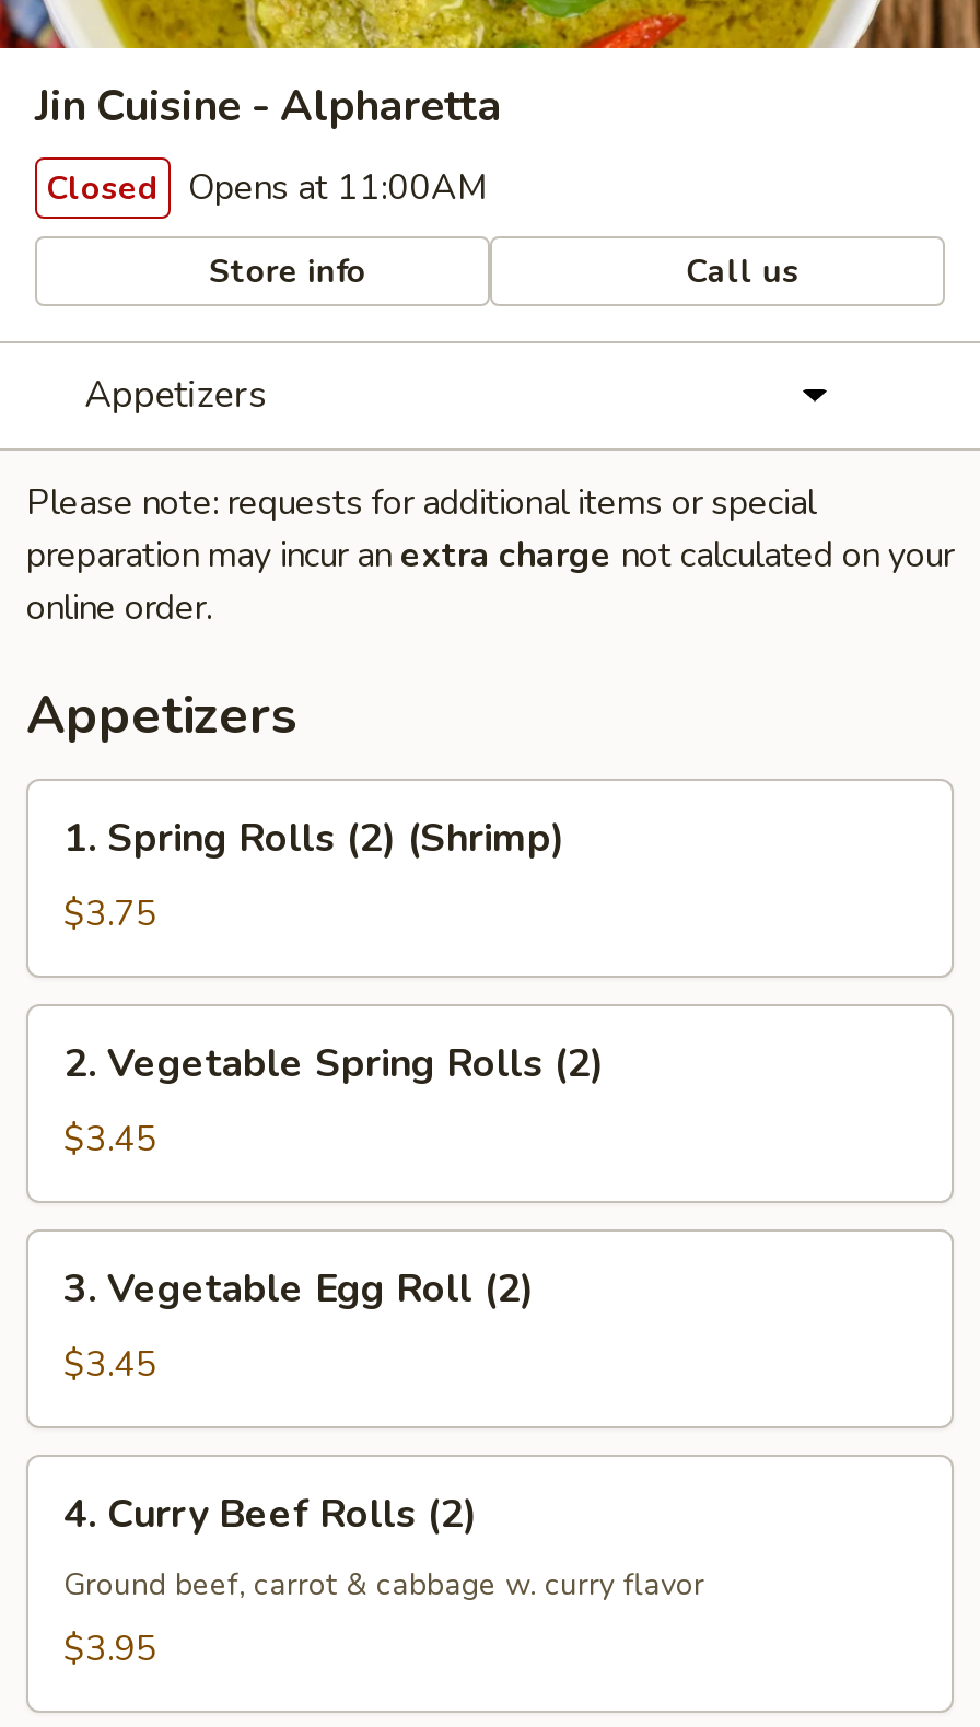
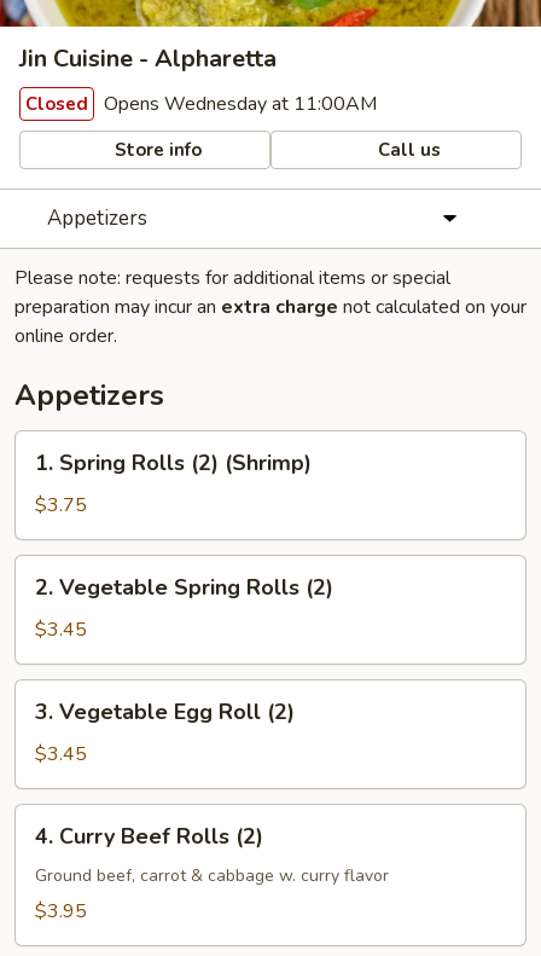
- Closed Opens at 11:00AM
+ Closed Opens Wednesday at 11:00AM
